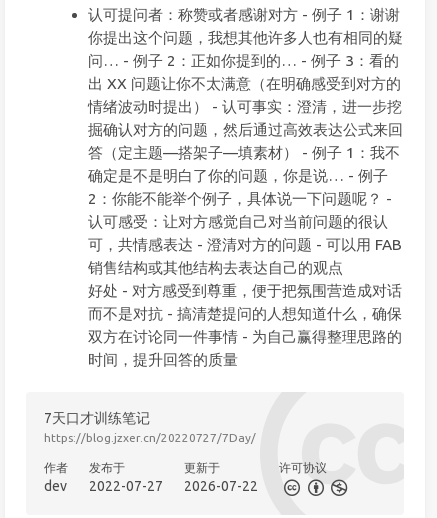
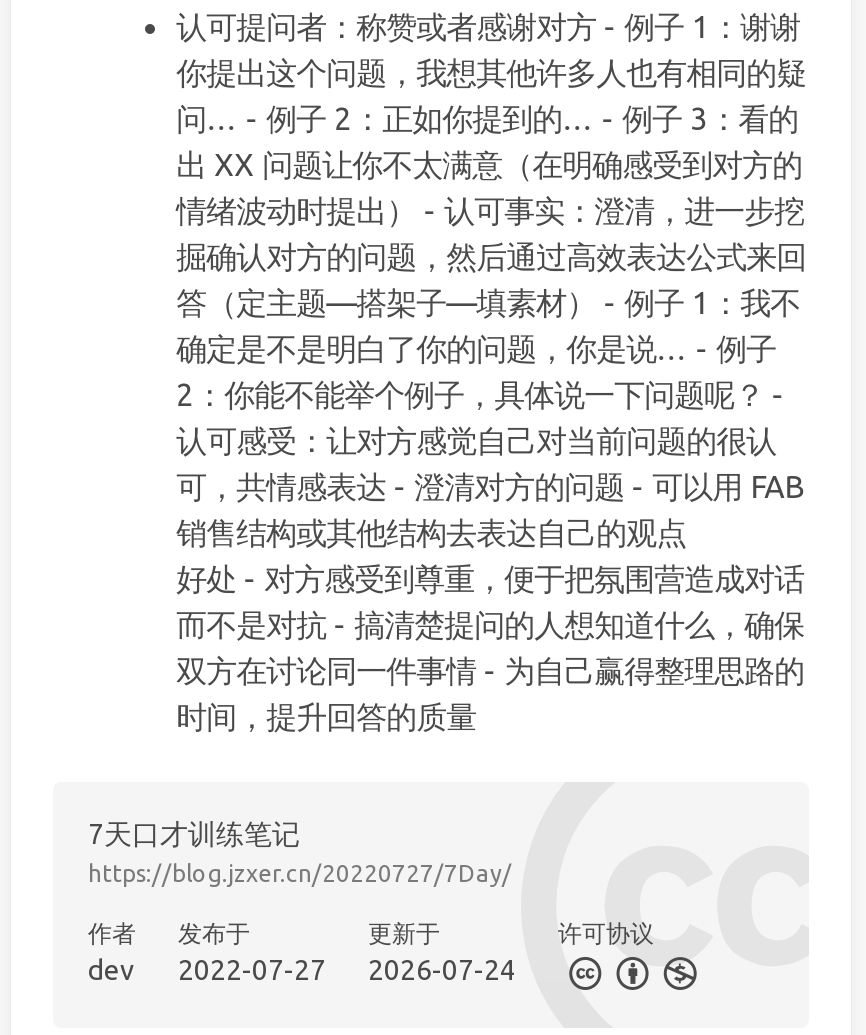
- dev 2022-07-27 2026-07-22
+ dev 2022-07-27 2026-07-24
